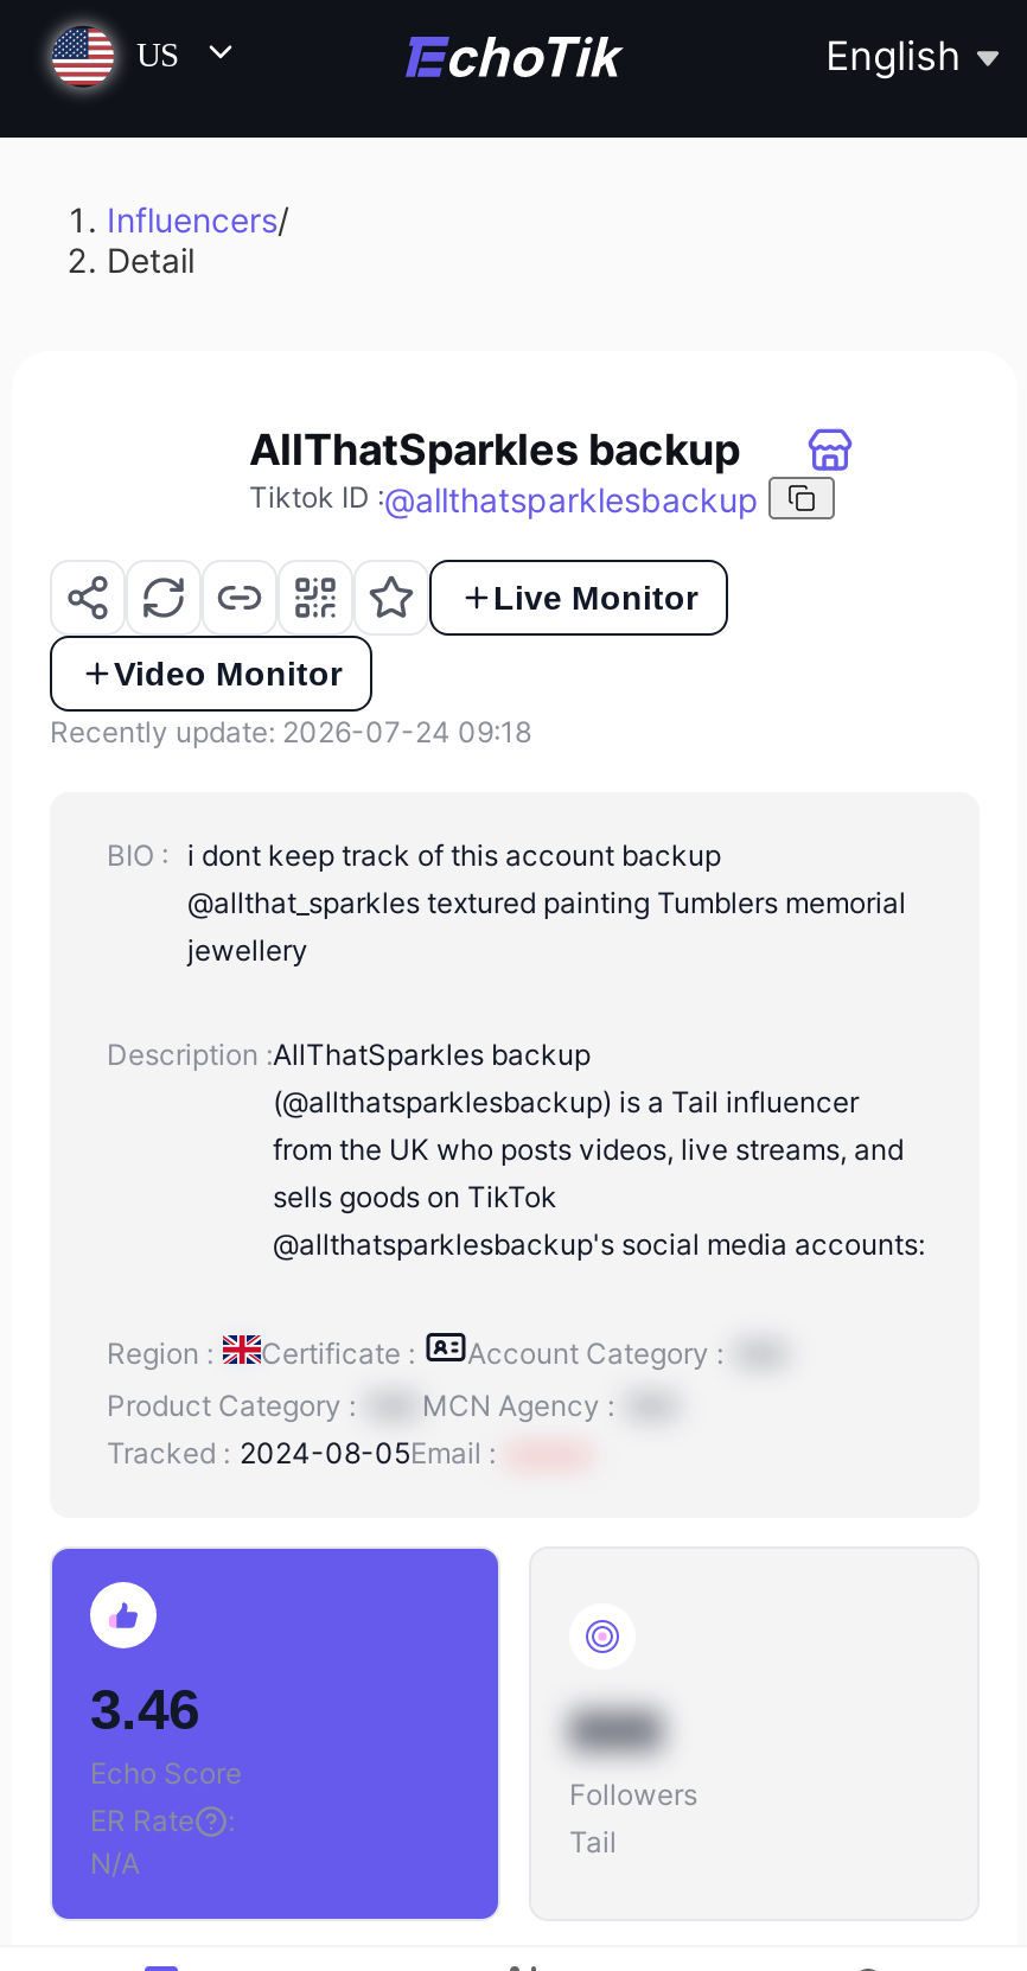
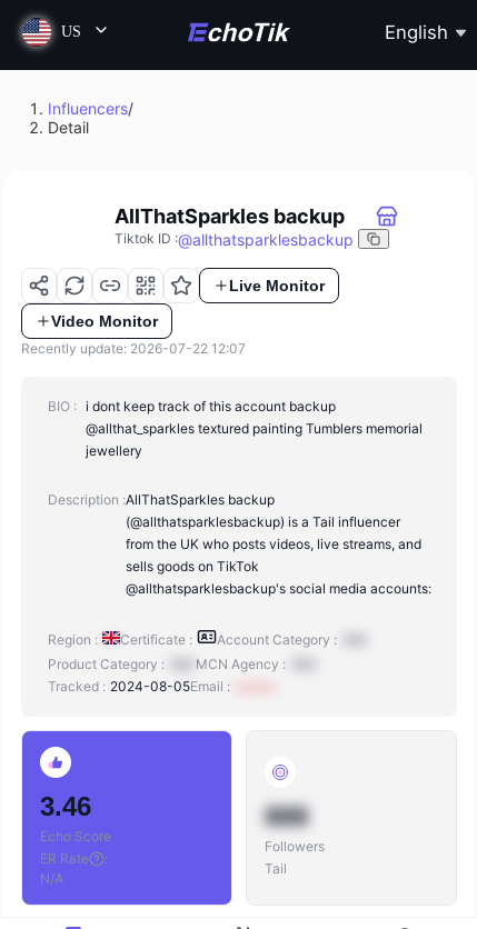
- Recently update: 2026-07-24 09:18
+ Recently update: 2026-07-22 12:07
